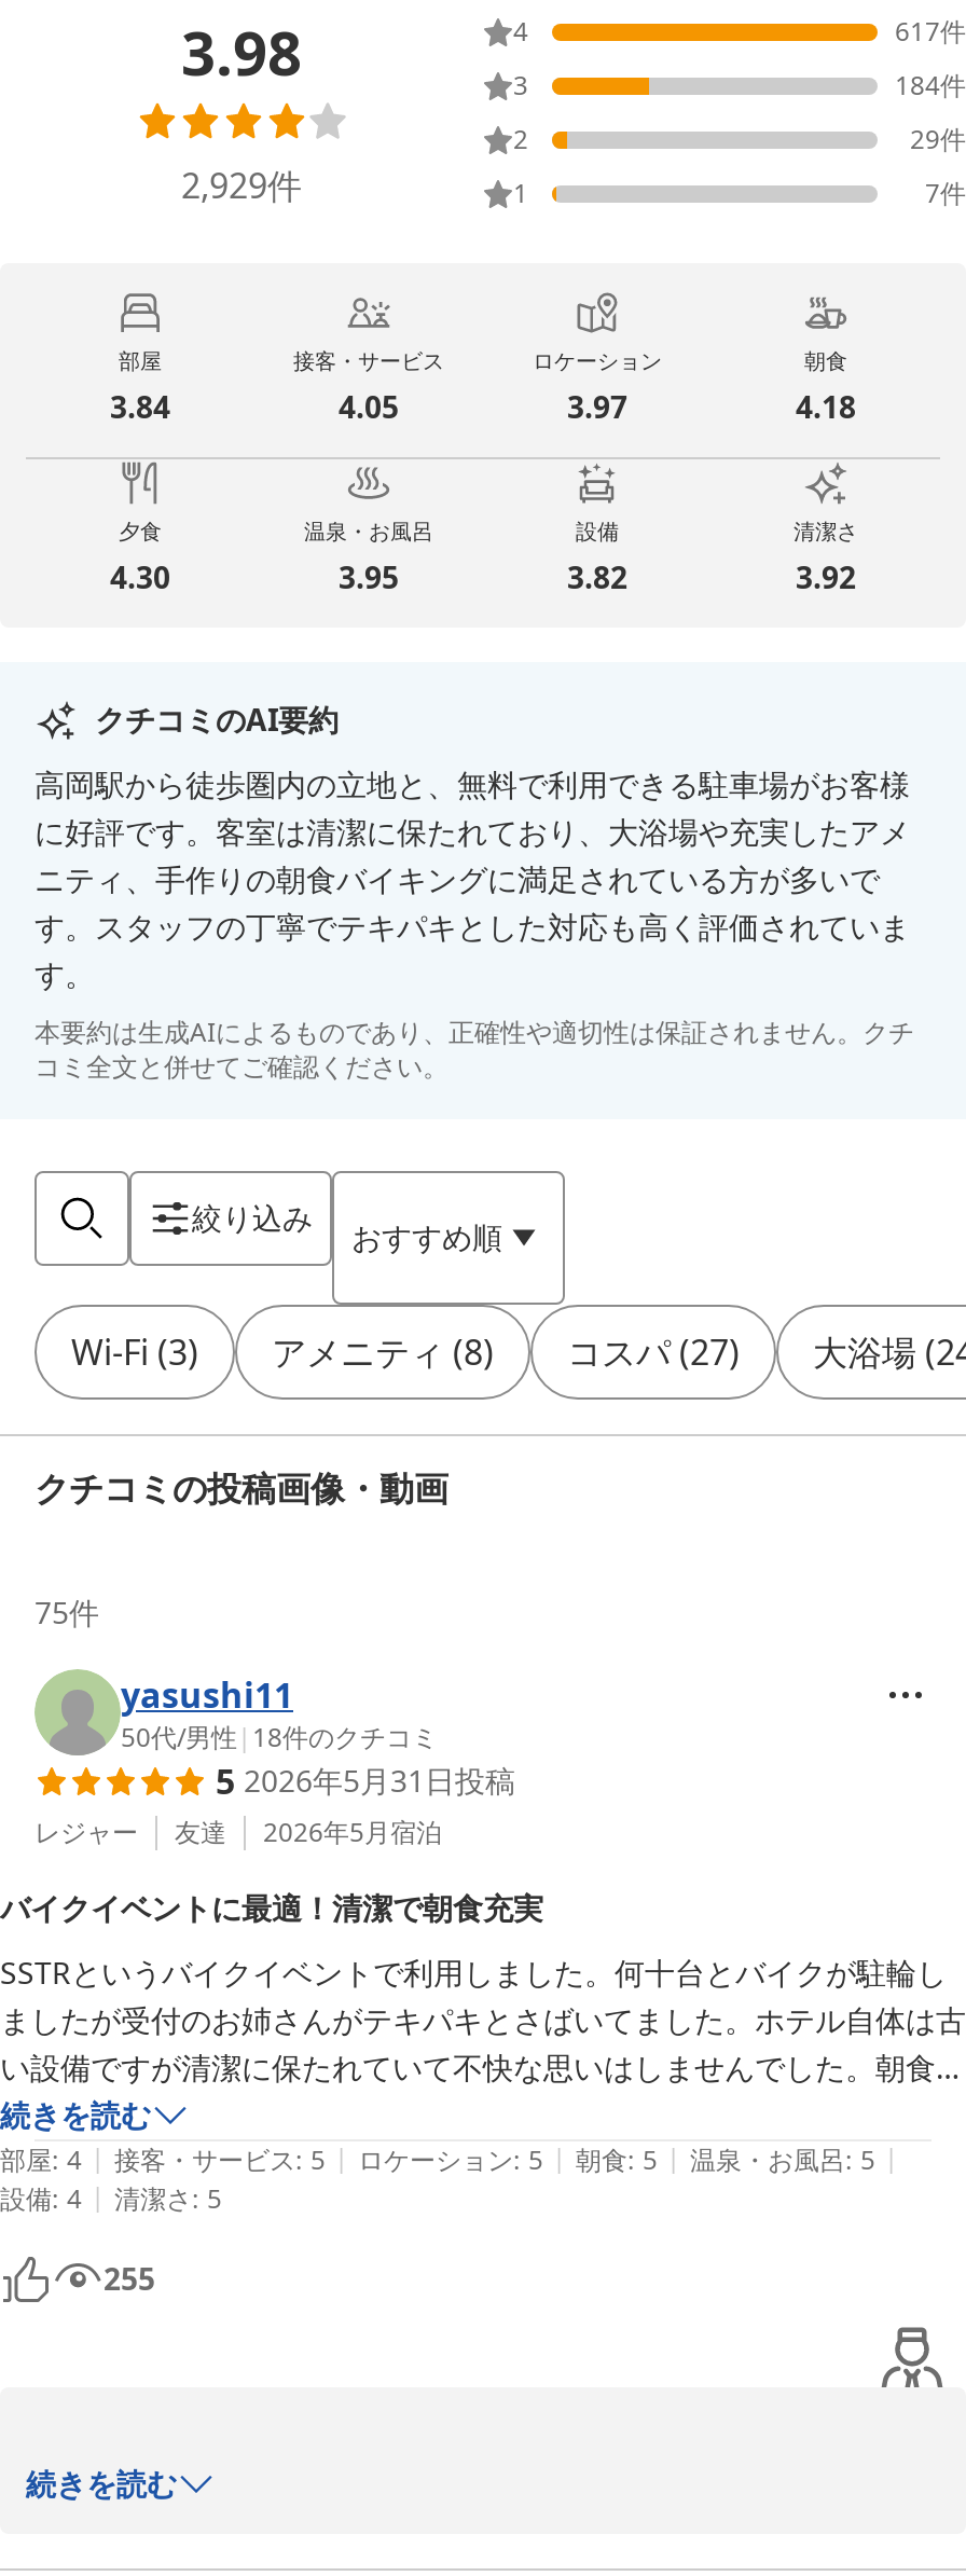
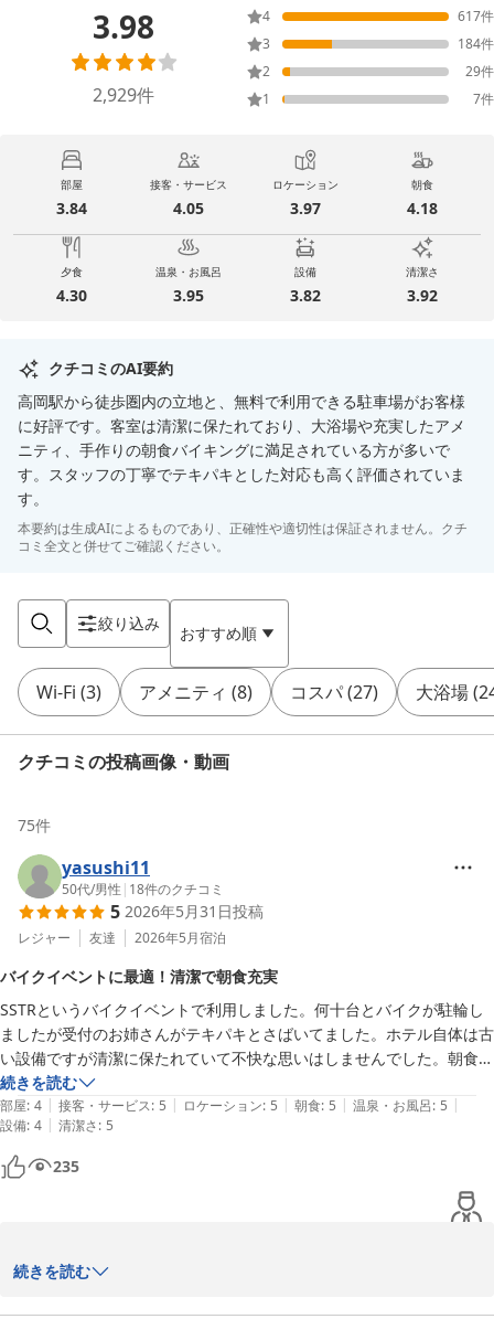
- 255
+ 235
